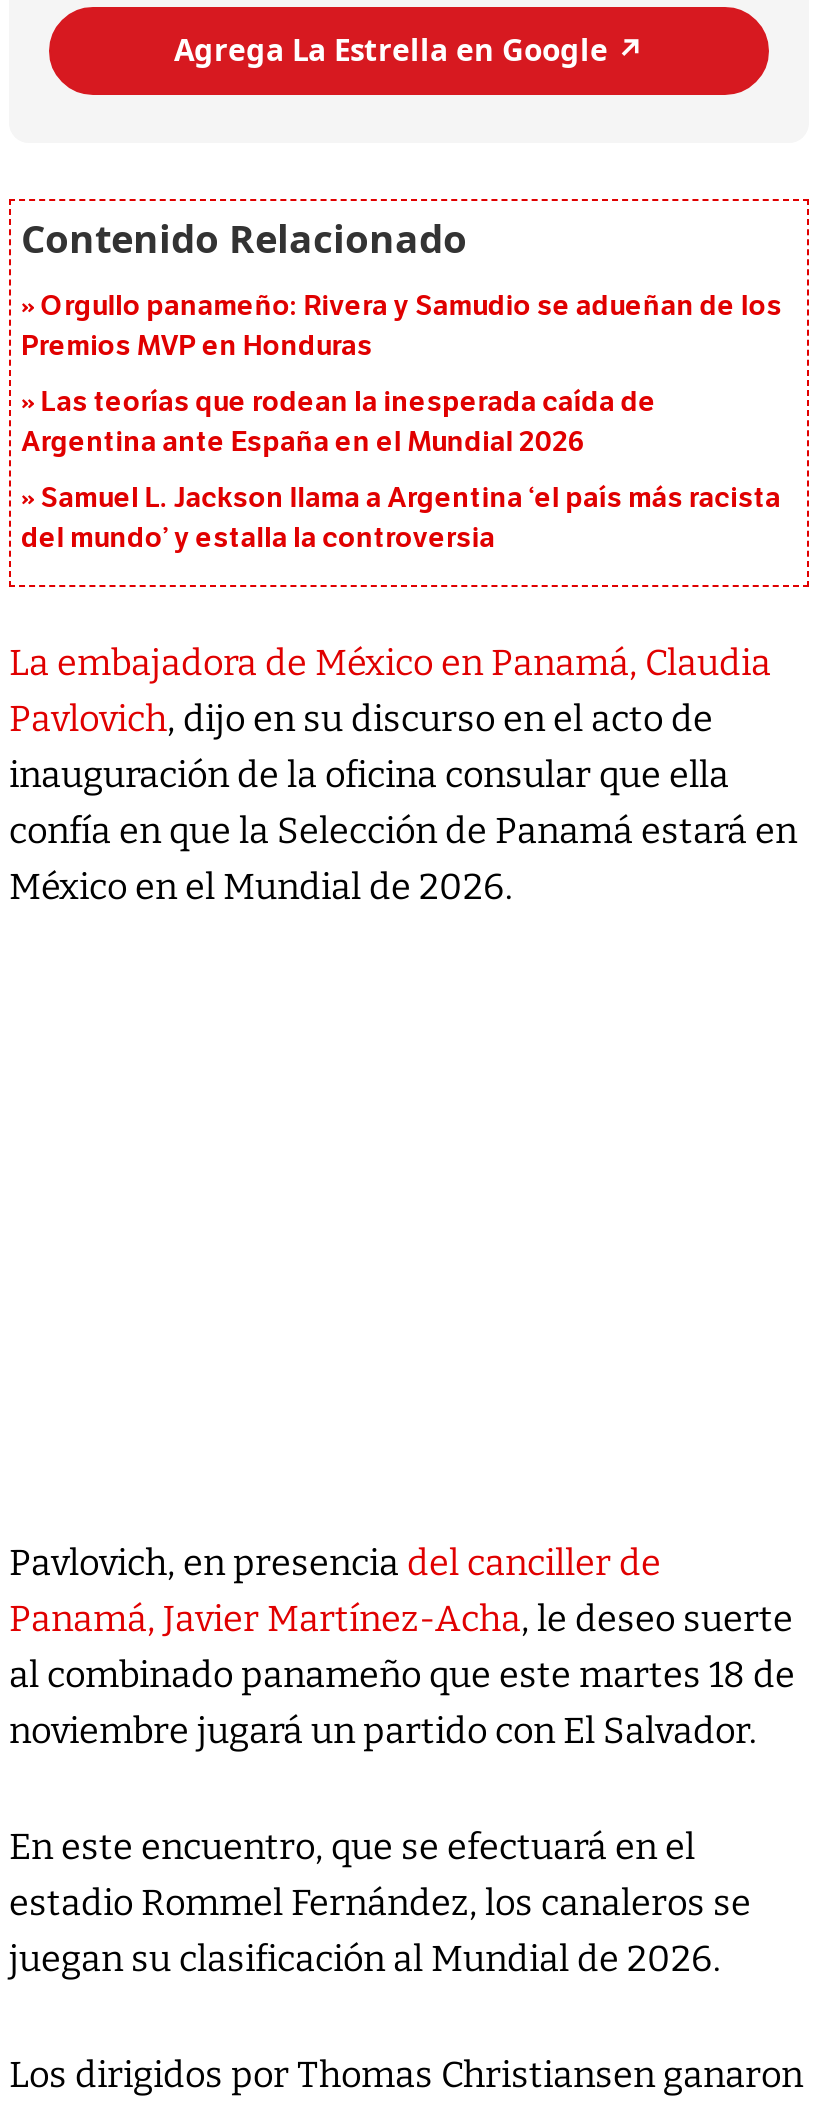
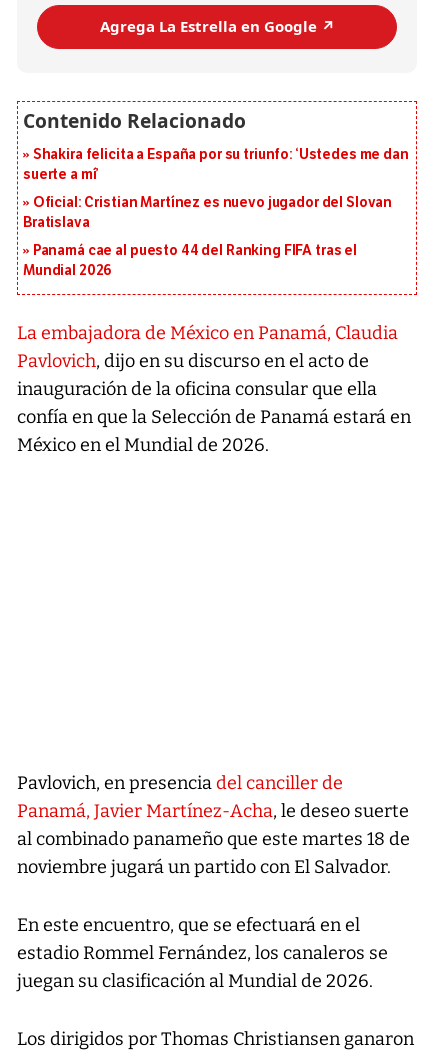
- Orgullo panameño: Rivera y Samudio se adueñan de los
- Premios MVP en Honduras
+ Shakira felicita a España por su triunfo: ‘Ustedes me dan
+ suerte a mí’

- Las teorías que rodean la inesperada caída de
- Argentina ante España en el Mundial 2026
+ Oficial: Cristian Martínez es nuevo jugador del Slovan
+ Bratislava

- Samuel L. Jackson llama a Argentina ‘el país más racista
- del mundo’ y estalla la controversia
+ Panamá cae al puesto 44 del Ranking FIFA tras el
+ Mundial 2026
